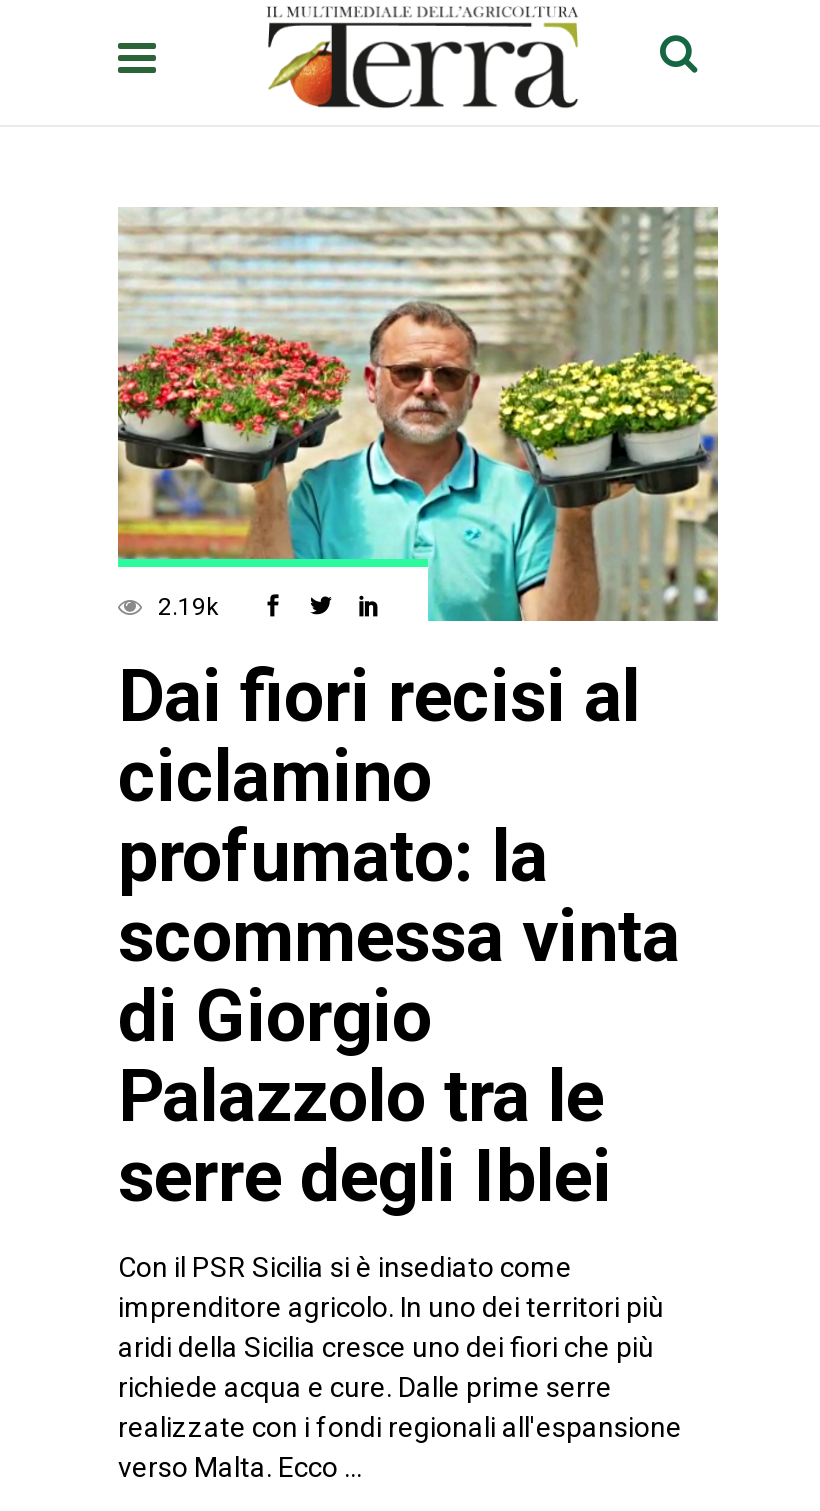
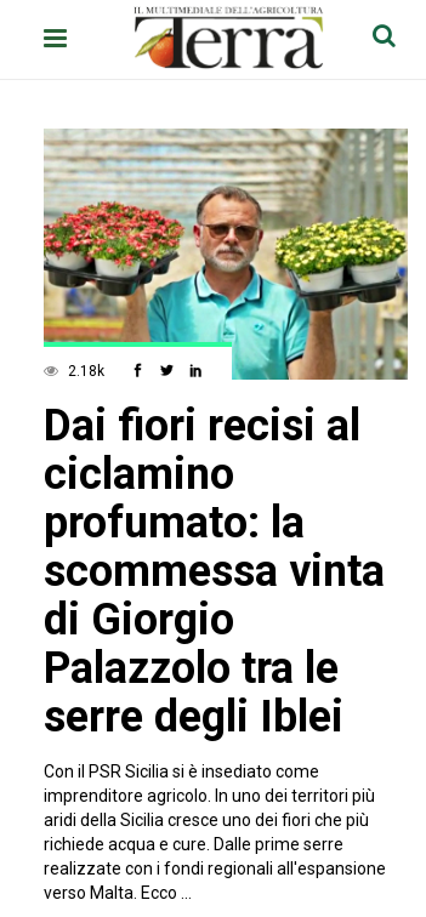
- 2.19k
+ 2.18k
